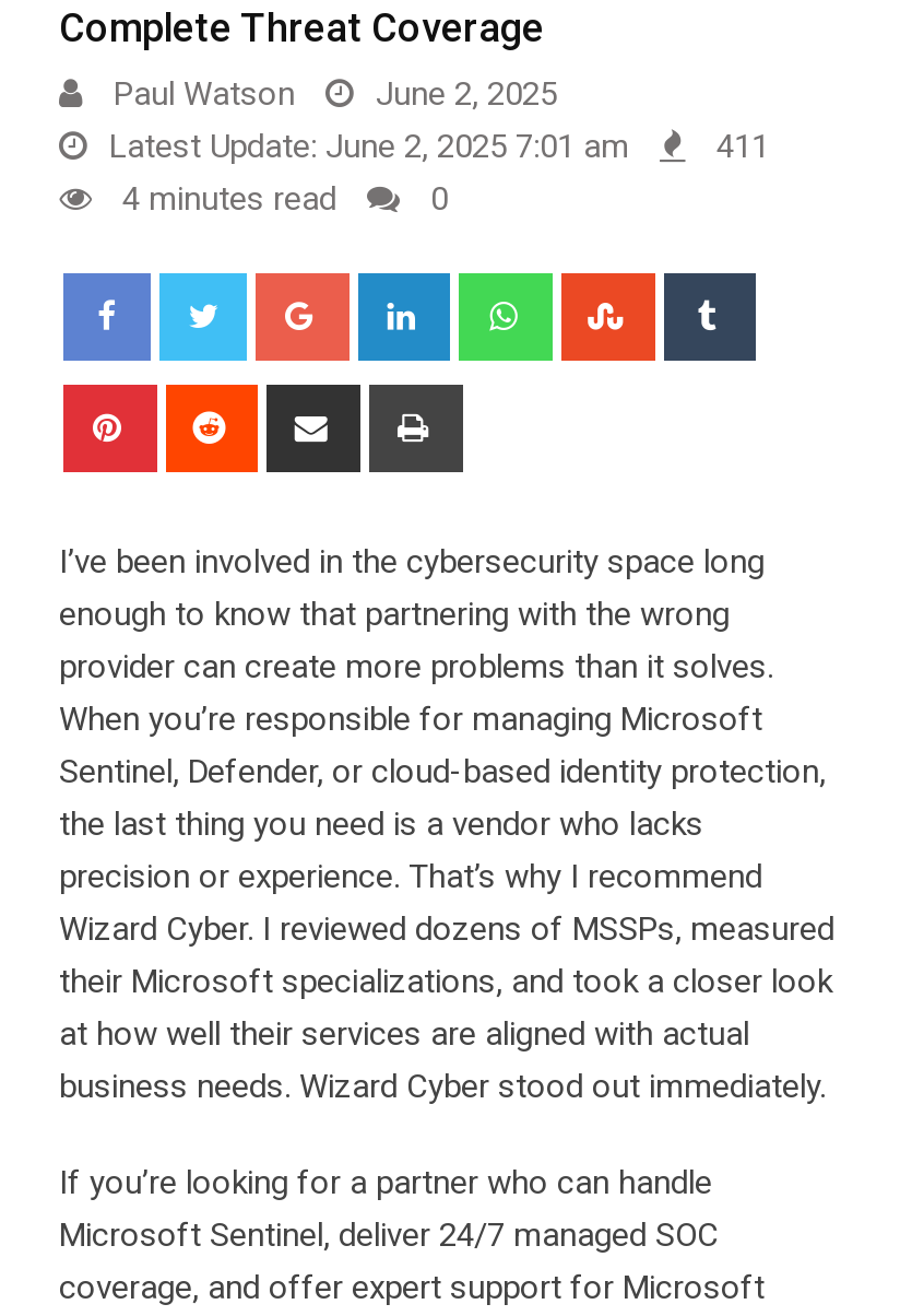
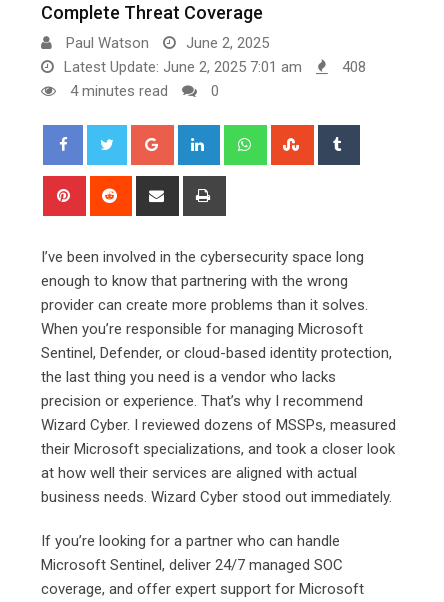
- Latest Update: June 2, 2025 7:01 am 411
+ Latest Update: June 2, 2025 7:01 am 408
